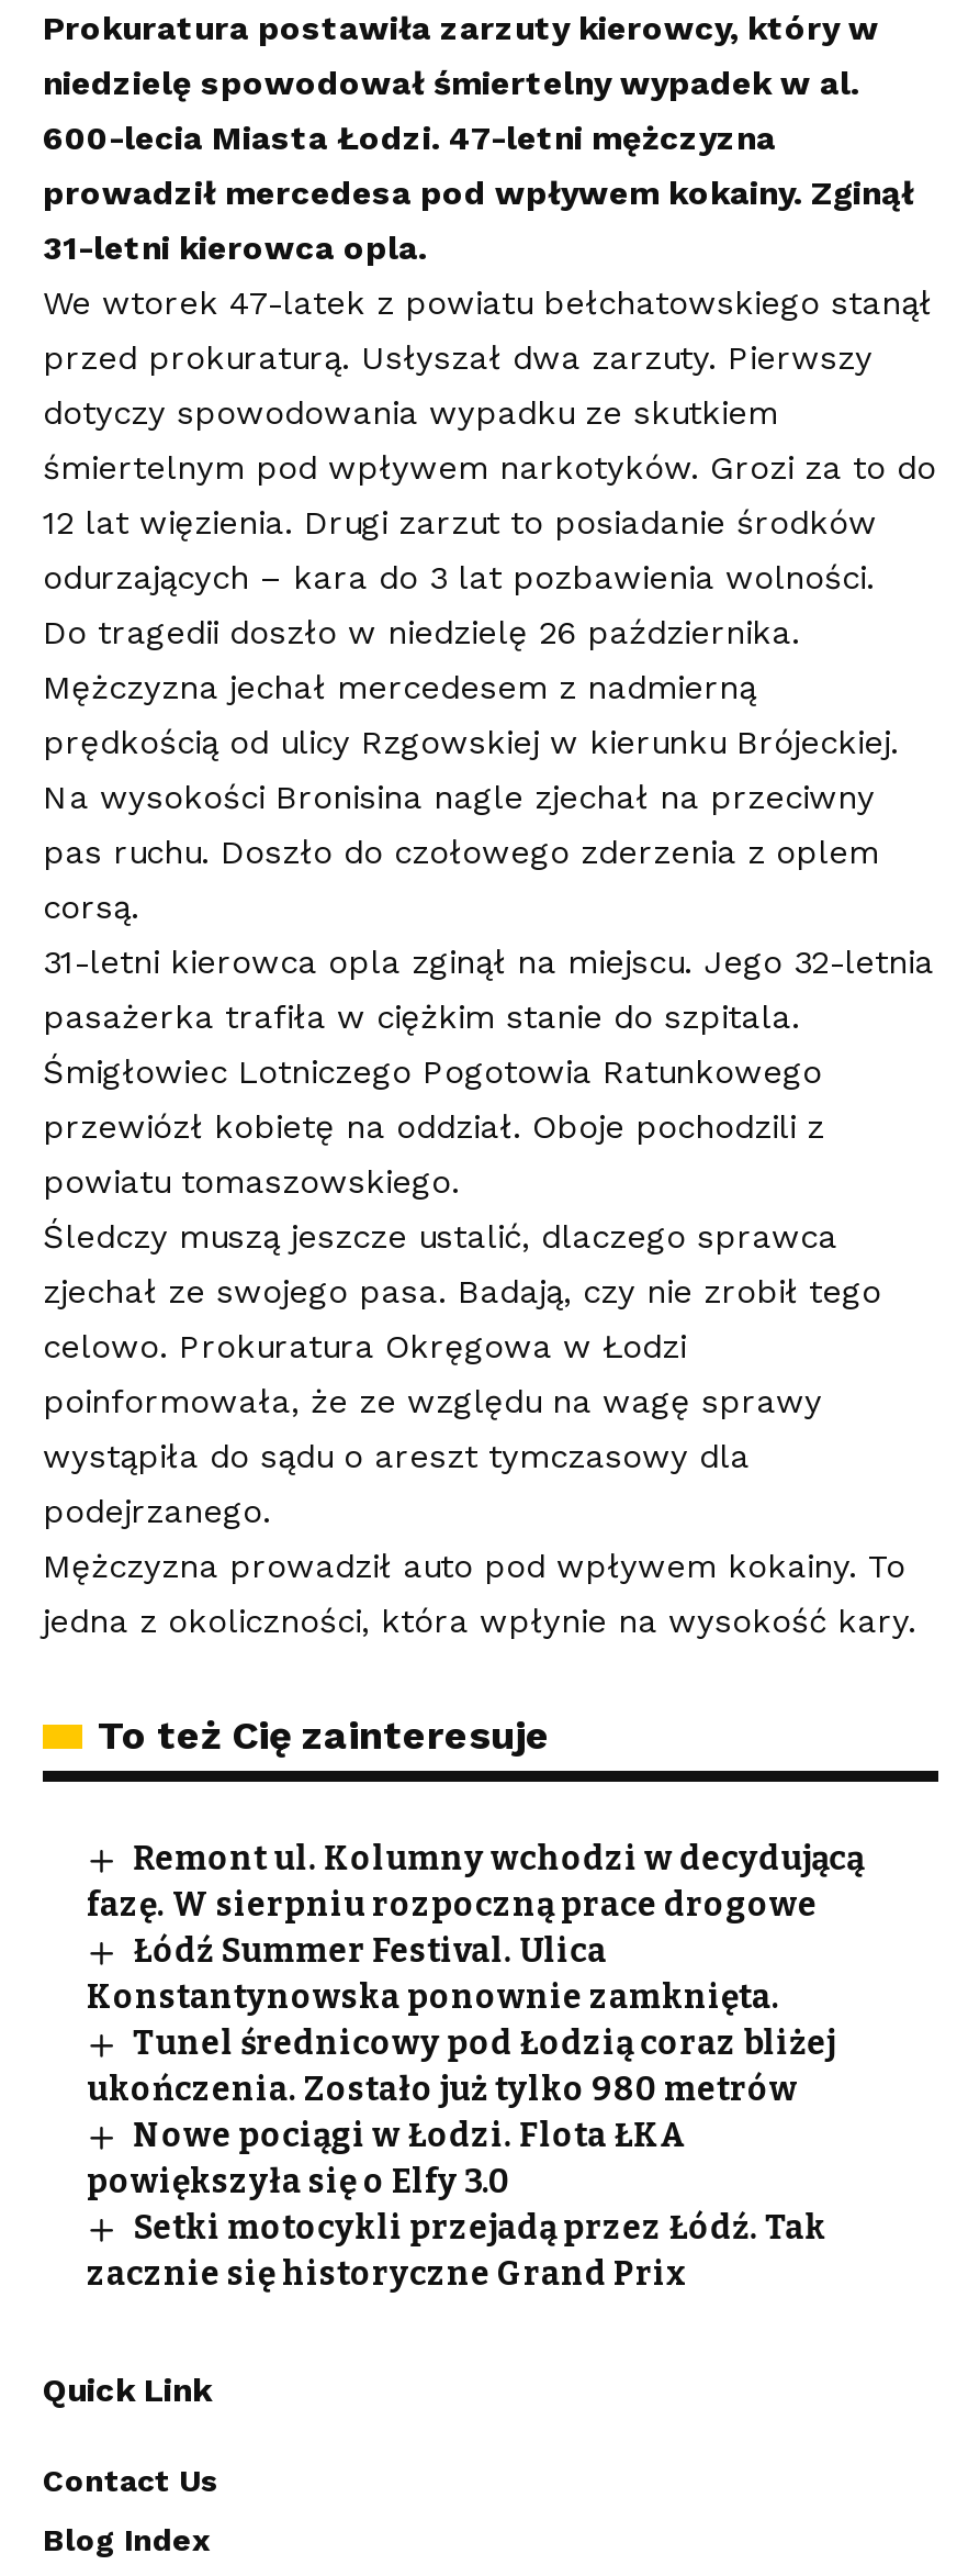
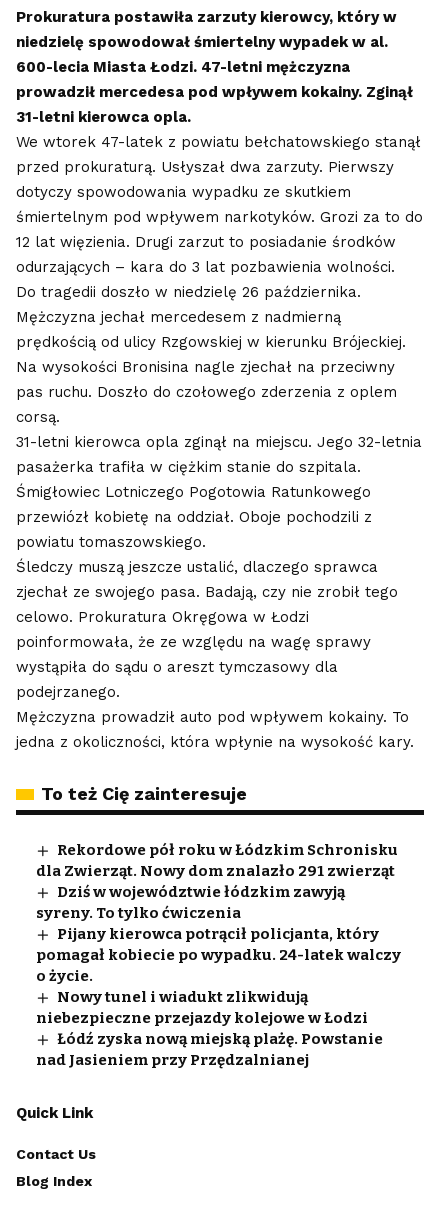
- Remont ul. Kolumny wchodzi w decydującą
- fazę. W sierpniu rozpoczną prace drogowe
- Łódź Summer Festival. Ulica
- Konstantynowska ponownie zamknięta.
- Tunel średnicowy pod Łodzią coraz bliżej
- ukończenia. Zostało już tylko 980 metrów
- Nowe pociągi w Łodzi. Flota ŁKA
- powiększyła się o Elfy 3.0
- Setki motocykli przejadą przez Łódź. Tak
- zacznie się historyczne Grand Prix
+ Rekordowe pół roku w Łódzkim Schronisku
+ dla Zwierząt. Nowy dom znalazło 291 zwierząt
+ Dziś w województwie łódzkim zawyją
+ syreny. To tylko ćwiczenia
+ Pijany kierowca potrącił policjanta, który
+ pomagał kobiecie po wypadku. 24-latek walczy
+ o życie.
+ Nowy tunel i wiadukt zlikwidują
+ niebezpieczne przejazdy kolejowe w Łodzi
+ Łódź zyska nową miejską plażę. Powstanie
+ nad Jasieniem przy Przędzalnianej
